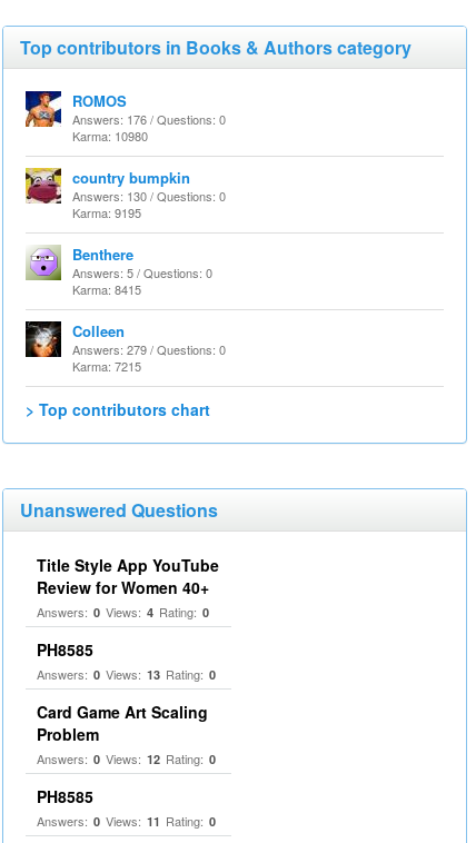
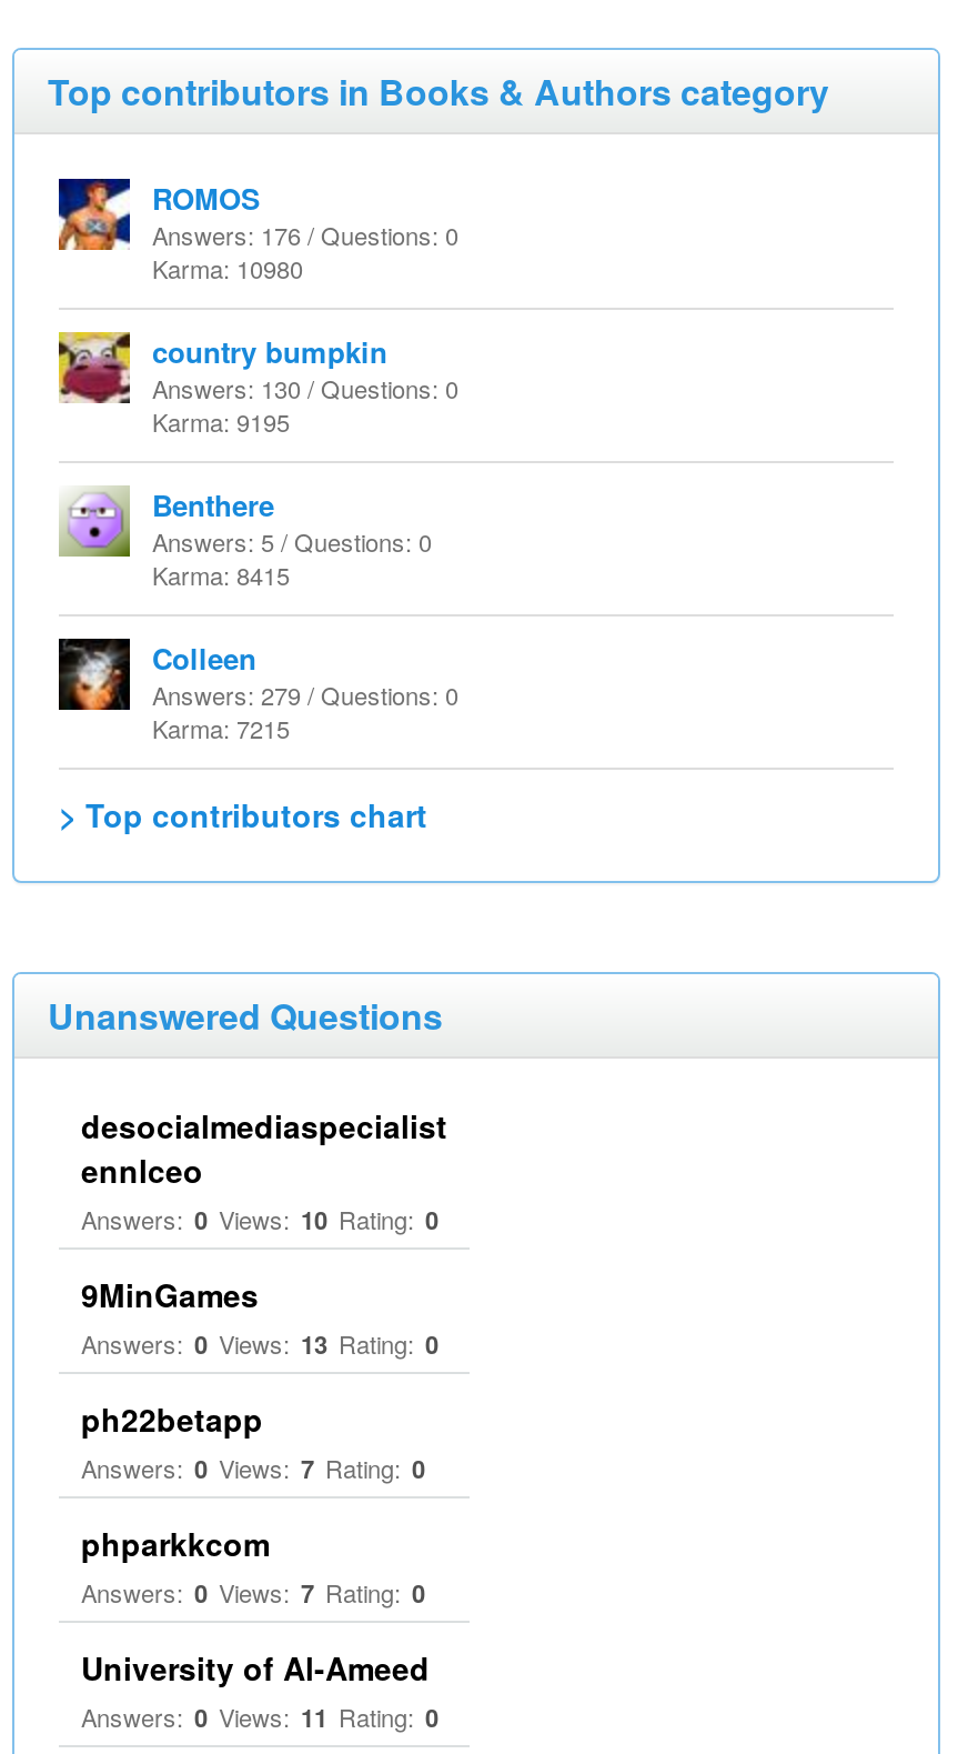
- Title Style App YouTube
- Review for Women 40+
- Answers: 0 Views: 4 Rating: 0
+ desocialmediaspecialist
+ ennlceo
+ Answers: 0 Views: 10 Rating: 0

- PH8585
+ 9MinGames

- Card Game Art Scaling
- Problem
- Answers: 0 Views: 12 Rating: 0
- PH8585
+ ph22betapp
+ Answers: 0 Views: 7 Rating: 0
+ phparkkcom
+ Answers: 0 Views: 7 Rating: 0
+ University of Al-Ameed
